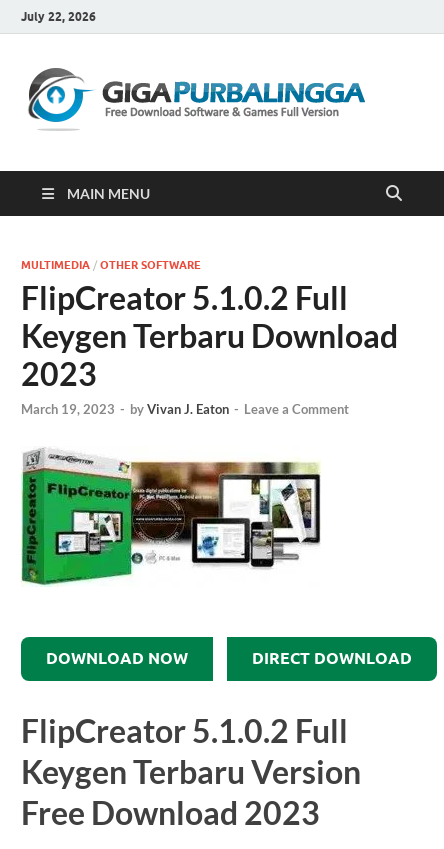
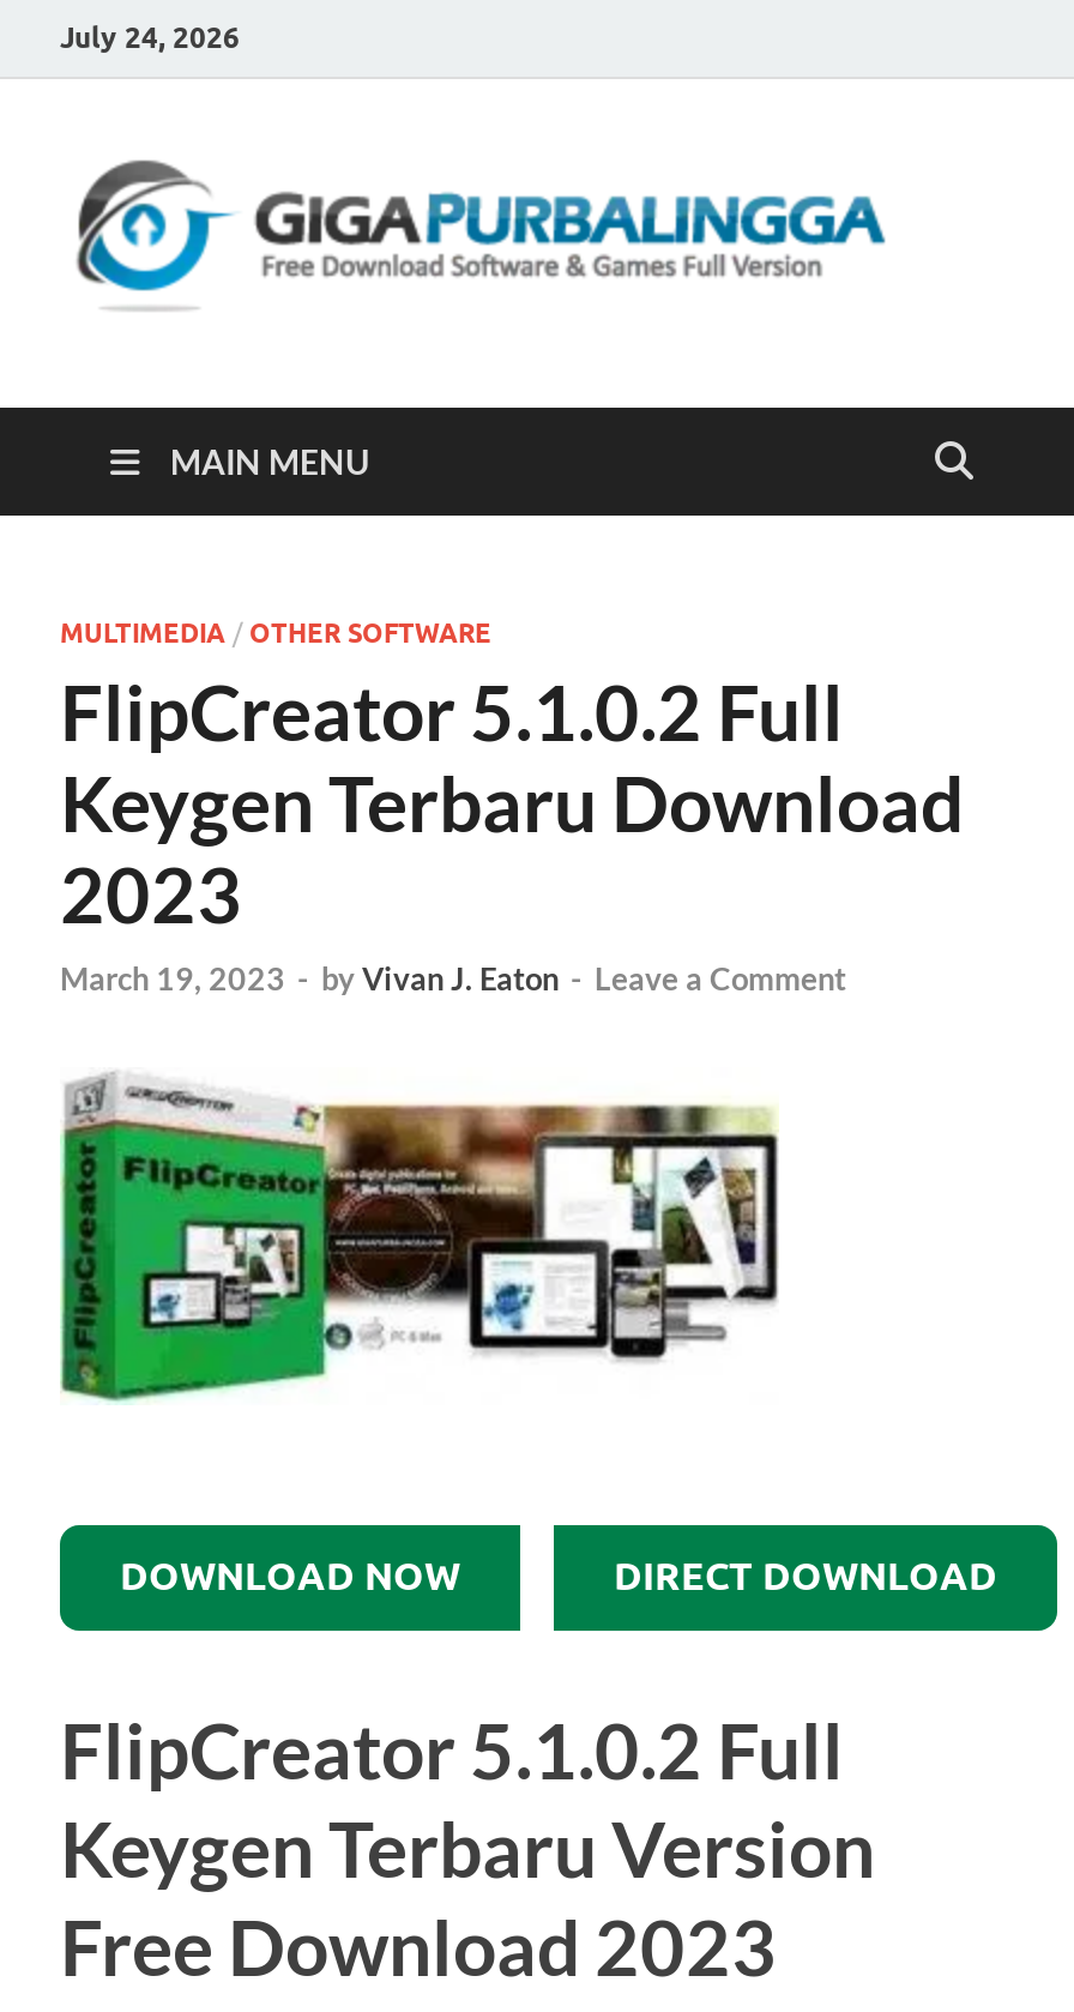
- July 22, 2026
+ July 24, 2026
